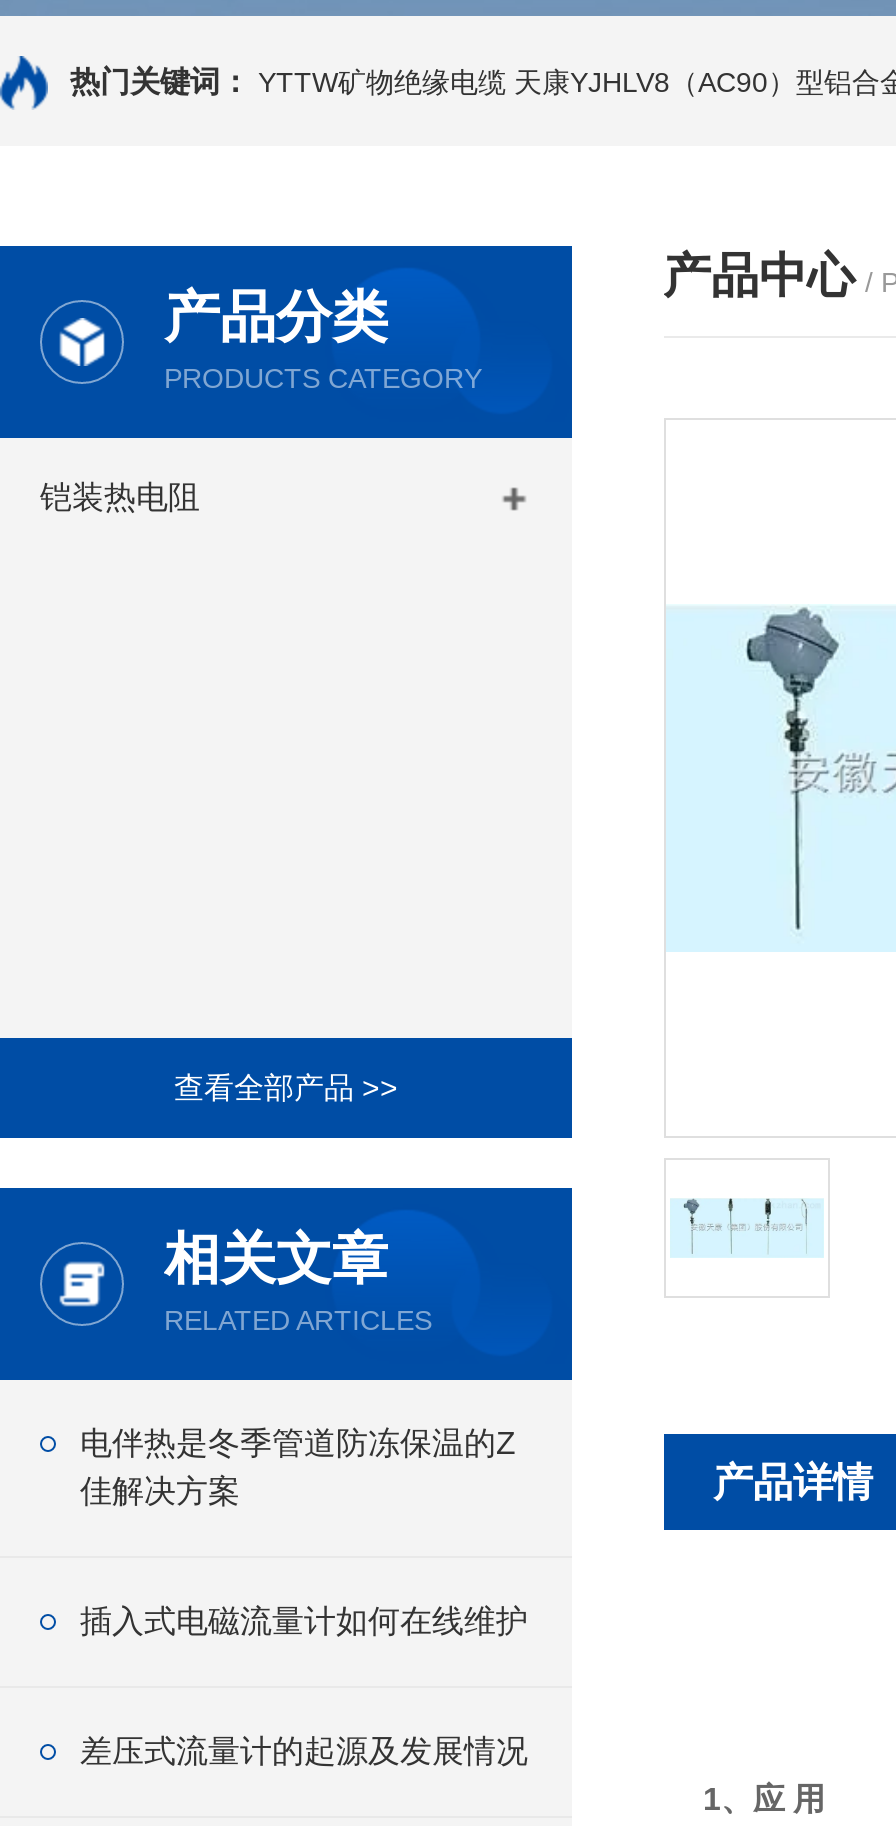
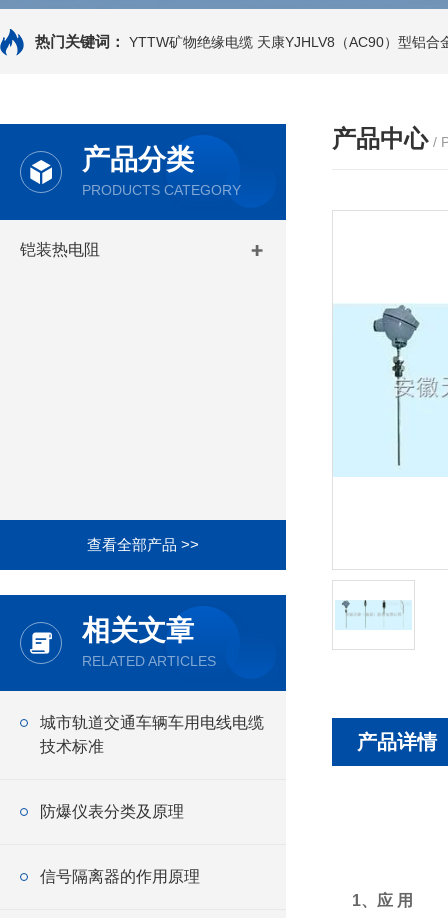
- 电伴热是冬季管道防冻保温的Z
- 佳解决方案
+ 城市轨道交通车辆车用电线电缆
+ 技术标准

- 插入式电磁流量计如何在线维护
+ 防爆仪表分类及原理

- 差压式流量计的起源及发展情况
+ 信号隔离器的作用原理
